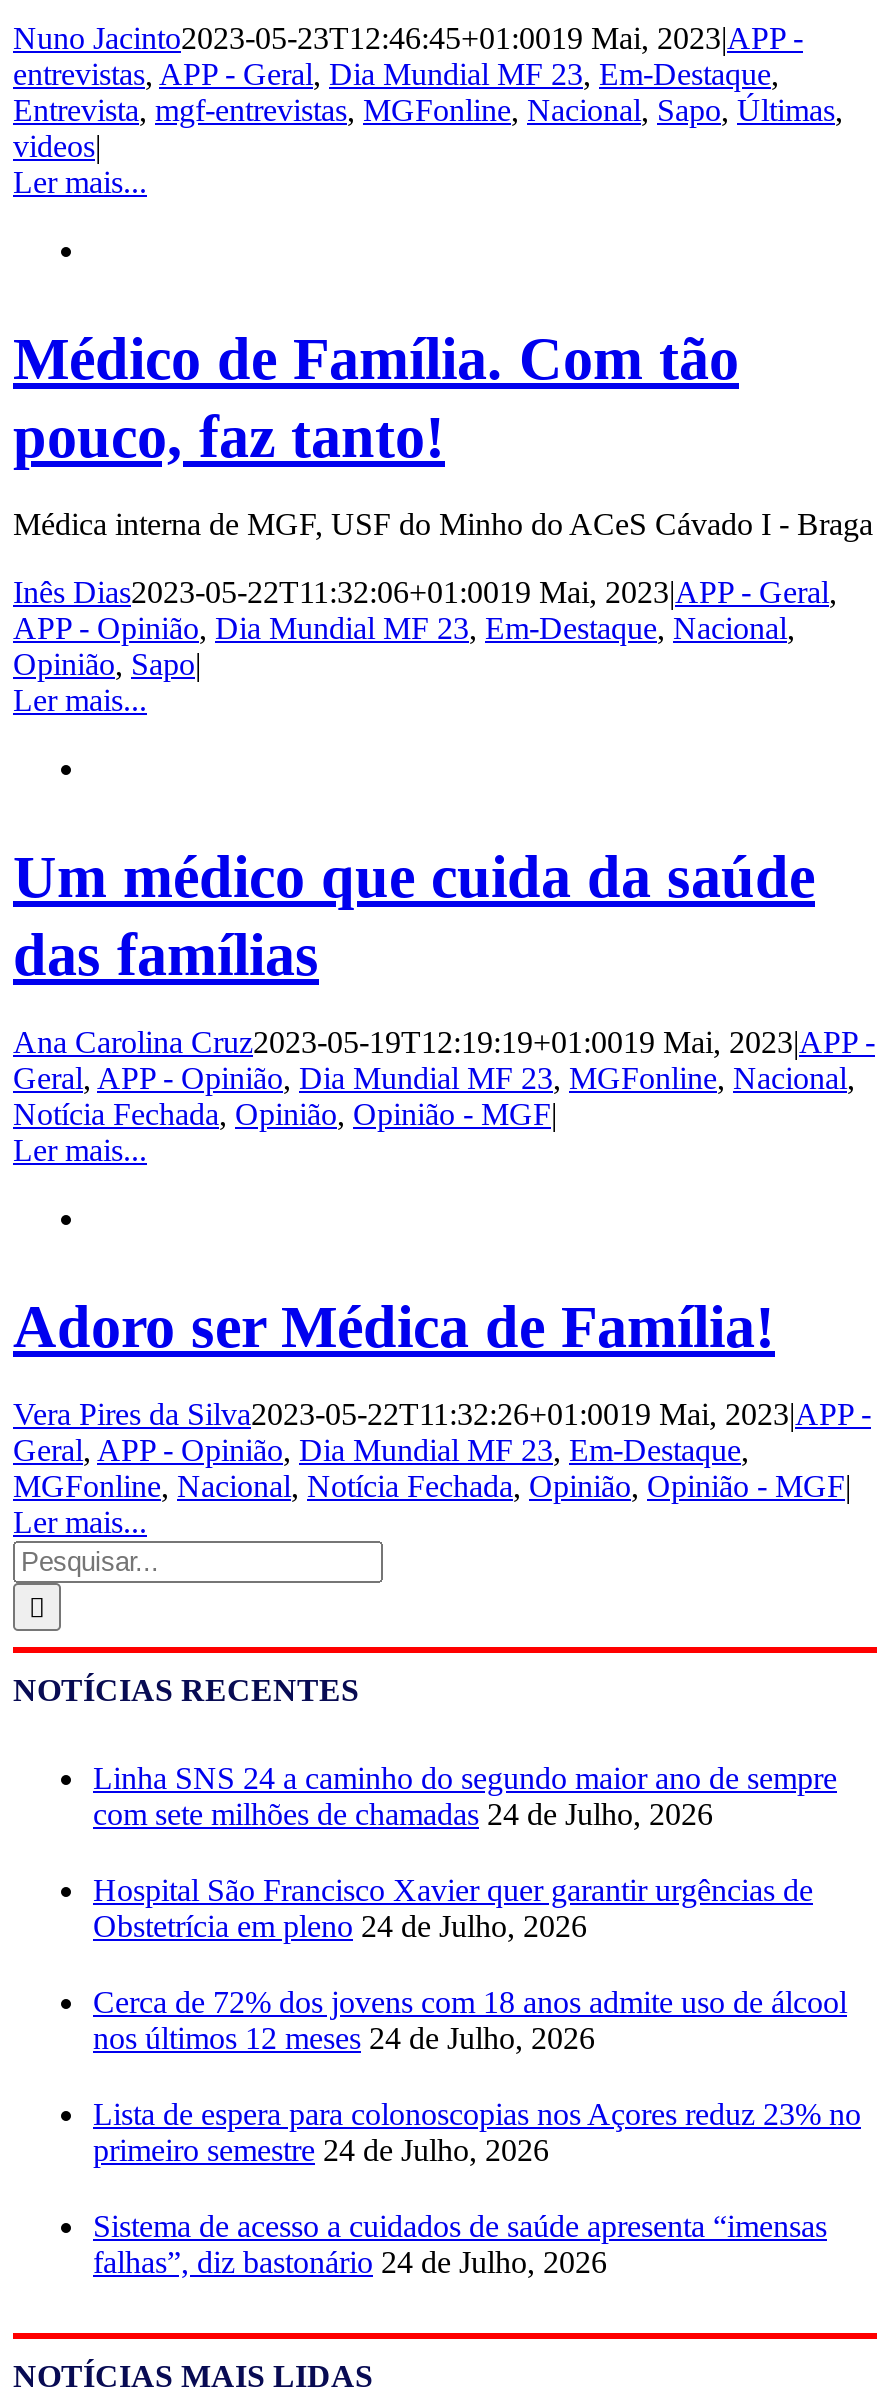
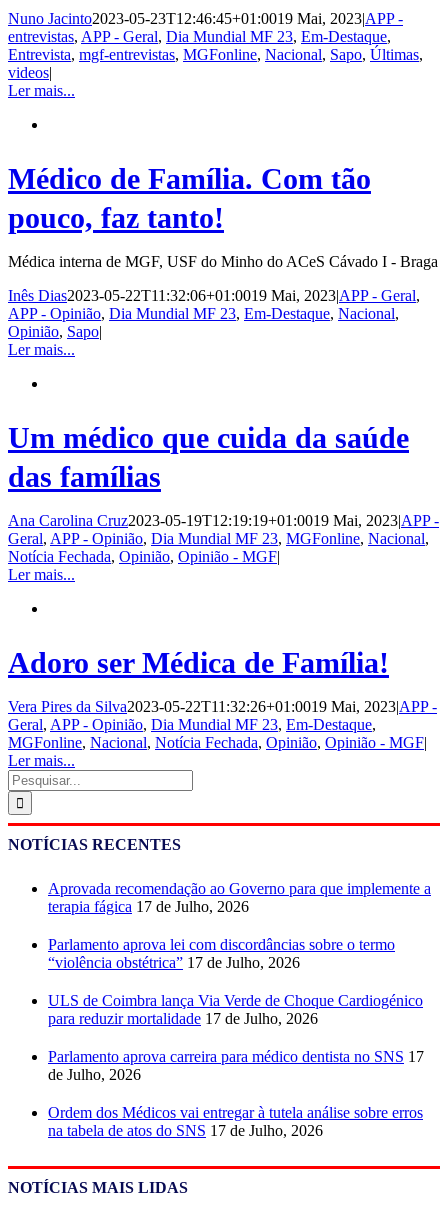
- Linha SNS 24 a caminho do segundo maior ano de sempre
- com sete milhões de chamadas 24 de Julho, 2026
+ Aprovada recomendação ao Governo para que implemente a
+ terapia fágica 17 de Julho, 2026

- Hospital São Francisco Xavier quer garantir urgências de
- Obstetrícia em pleno 24 de Julho, 2026
+ Parlamento aprova lei com discordâncias sobre o termo
+ “violência obstétrica” 17 de Julho, 2026

- Cerca de 72% dos jovens com 18 anos admite uso de álcool
- nos últimos 12 meses 24 de Julho, 2026
+ ULS de Coimbra lança Via Verde de Choque Cardiogénico
+ para reduzir mortalidade 17 de Julho, 2026

- Lista de espera para colonoscopias nos Açores reduz 23% no
- primeiro semestre 24 de Julho, 2026
+ Parlamento aprova carreira para médico dentista no SNS 17
+ de Julho, 2026

- Sistema de acesso a cuidados de saúde apresenta “imensas
- falhas”, diz bastonário 24 de Julho, 2026
+ Ordem dos Médicos vai entregar à tutela análise sobre erros
+ na tabela de atos do SNS 17 de Julho, 2026
